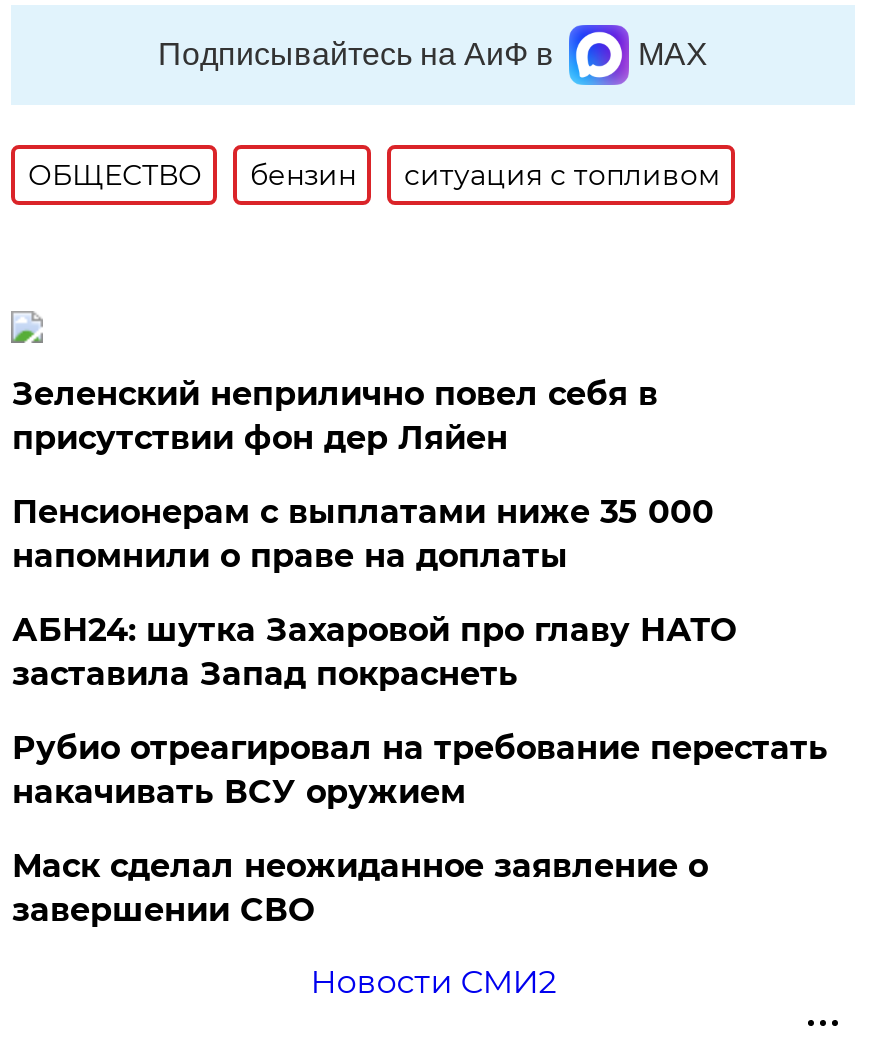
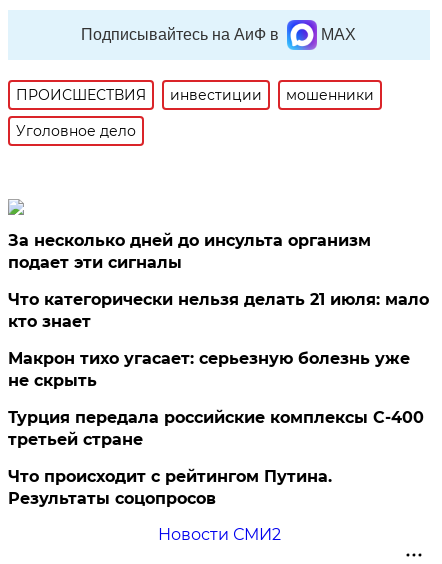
- ОБЩЕСТВО
- бензин
- ситуация с топливом
+ ПРОИСШЕСТВИЯ
+ инвестиции
+ мошенники
+ Уголовное дело

- Зеленский неприлично повел cебя в
- присутствии фон дер Ляйен
- Пенсионерам с выплатами ниже 35 000
- напомнили о праве на доплаты
- АБН24: шутка Захаровой про главу НАТО
- заставила Запад покраснеть
- Рубио отреагировал на требование перестать
- накачивать ВСУ оружием
- Маск сделал неожиданное заявление о
- завершении СВО
+ За несколько дней до инсульта организм
+ подает эти сигналы
+ Что категорически нельзя делать 21 июля: мало
+ кто знает
+ Макрон тихо угасает: серьезную болезнь уже
+ не скрыть
+ Турция передала российские комплексы С-400
+ третьей стране
+ Что происходит с рейтингом Путина.
+ Результаты соцопросов
